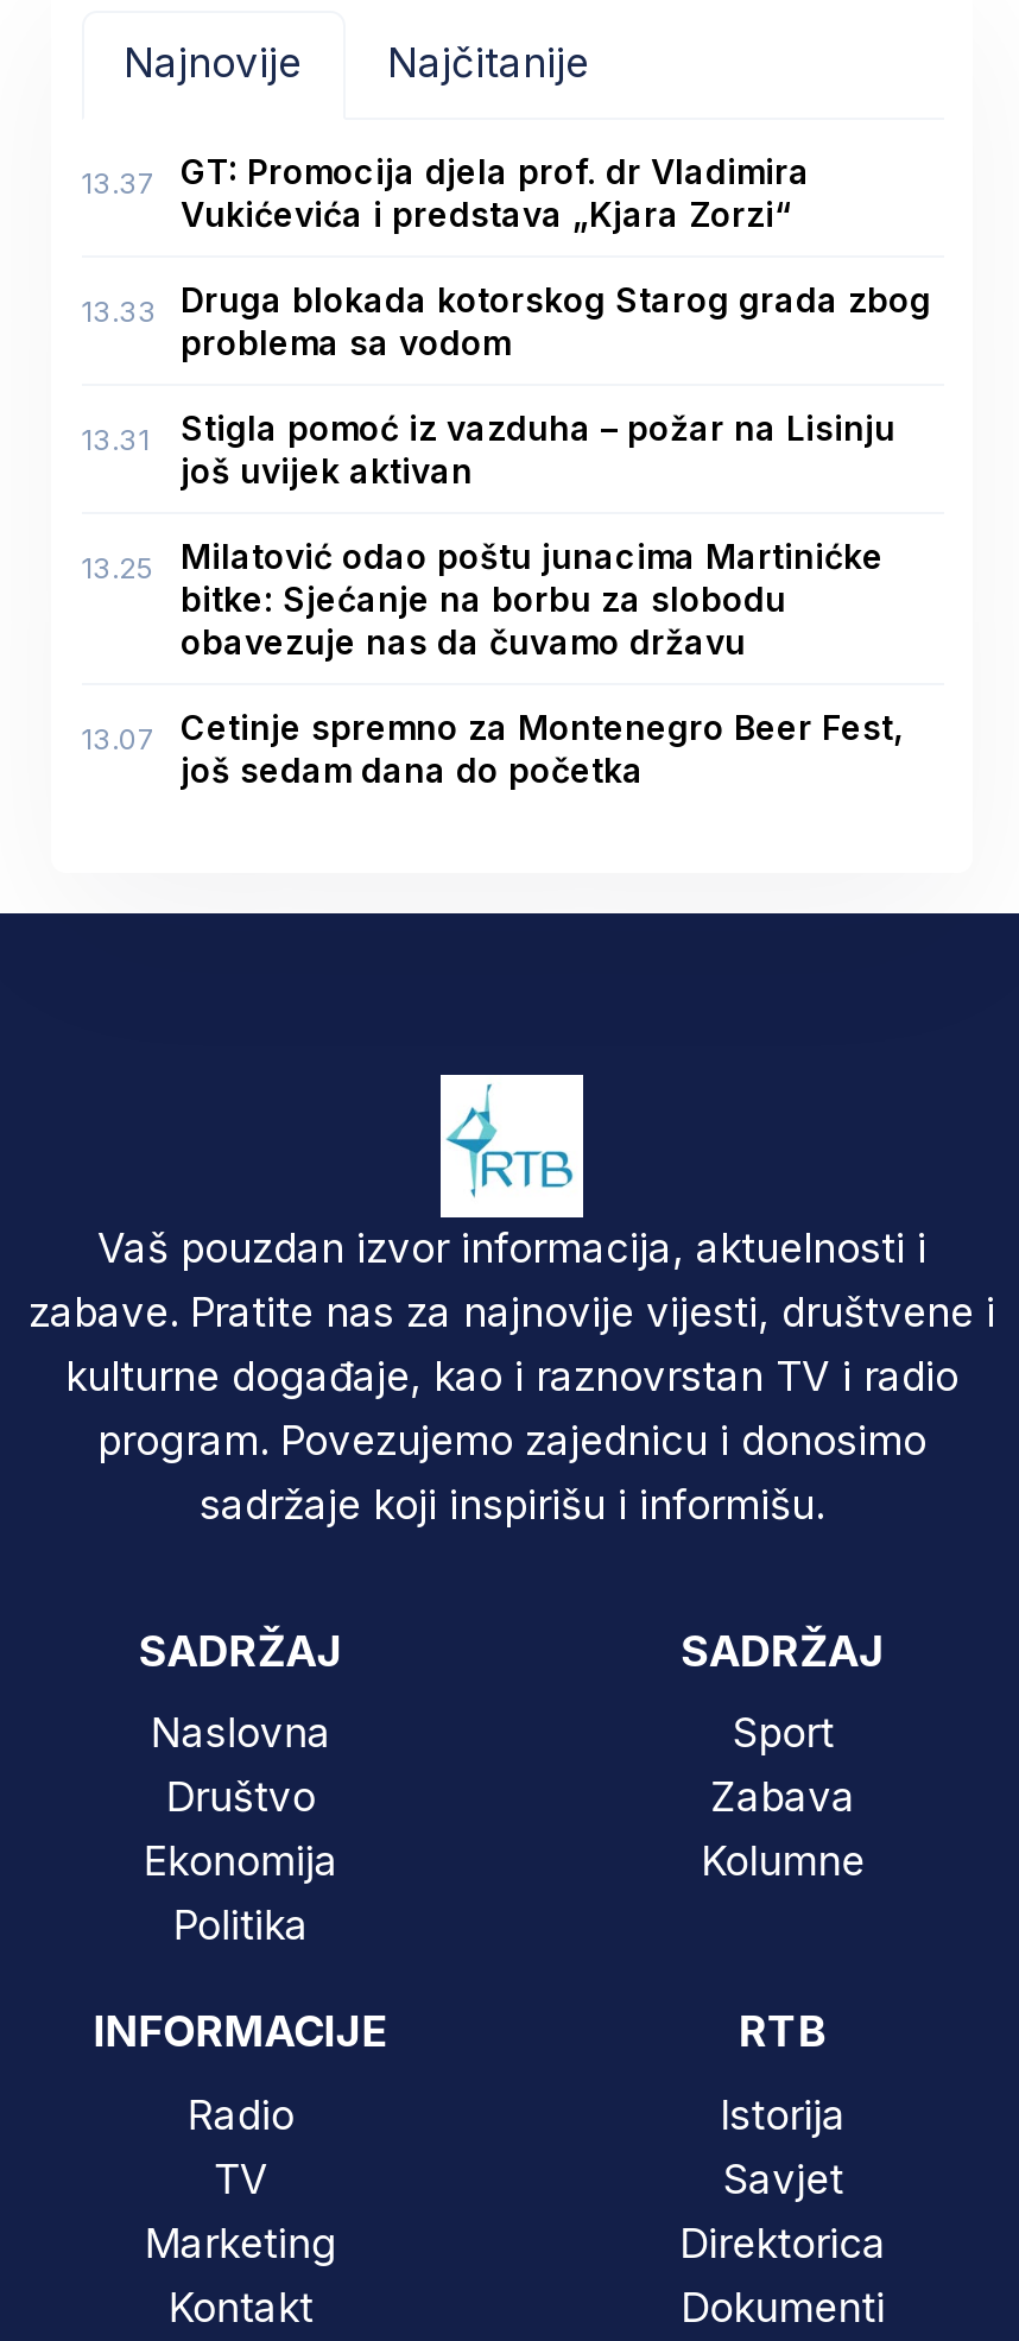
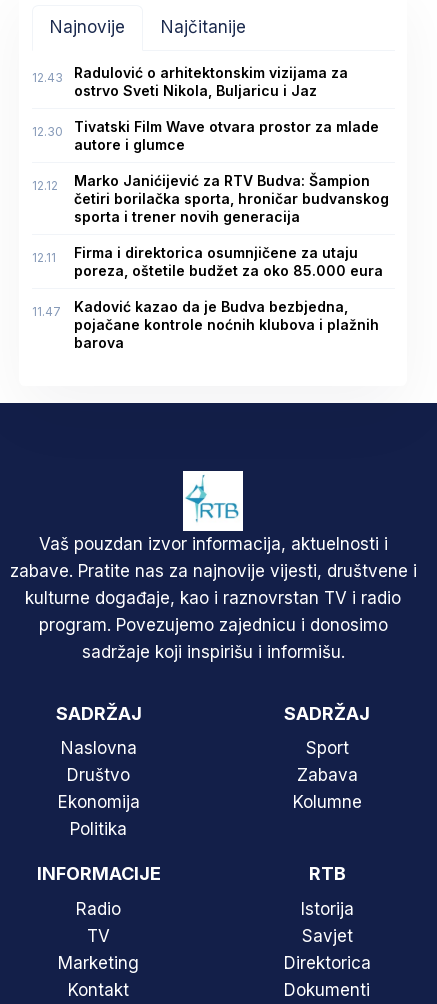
- 13.37
- GT: Promocija djela prof. dr Vladimira
- Vukićevića i predstava „Kjara Zorzi“
+ 12.43
+ Radulović o arhitektonskim vizijama za
+ ostrvo Sveti Nikola, Buljaricu i Jaz

- 13.33
- Druga blokada kotorskog Starog grada zbog
- problema sa vodom
+ 12.30
+ Tivatski Film Wave otvara prostor za mlade
+ autore i glumce

- 13.31
- Stigla pomoć iz vazduha – požar na Lisinju
- još uvijek aktivan
+ 12.12
+ Marko Janićijević za RTV Budva: Šampion
+ četiri borilačka sporta, hroničar budvanskog
+ sporta i trener novih generacija

- 13.25
- Milatović odao poštu junacima Martinićke
- bitke: Sjećanje na borbu za slobodu
- obavezuje nas da čuvamo državu
+ 12.11
+ Firma i direktorica osumnjičene za utaju
+ poreza, oštetile budžet za oko 85.000 eura

- 13.07
- Cetinje spremno za Montenegro Beer Fest,
- još sedam dana do početka
+ 11.47
+ Kadović kazao da je Budva bezbjedna,
+ pojačane kontrole noćnih klubova i plažnih
+ barova
